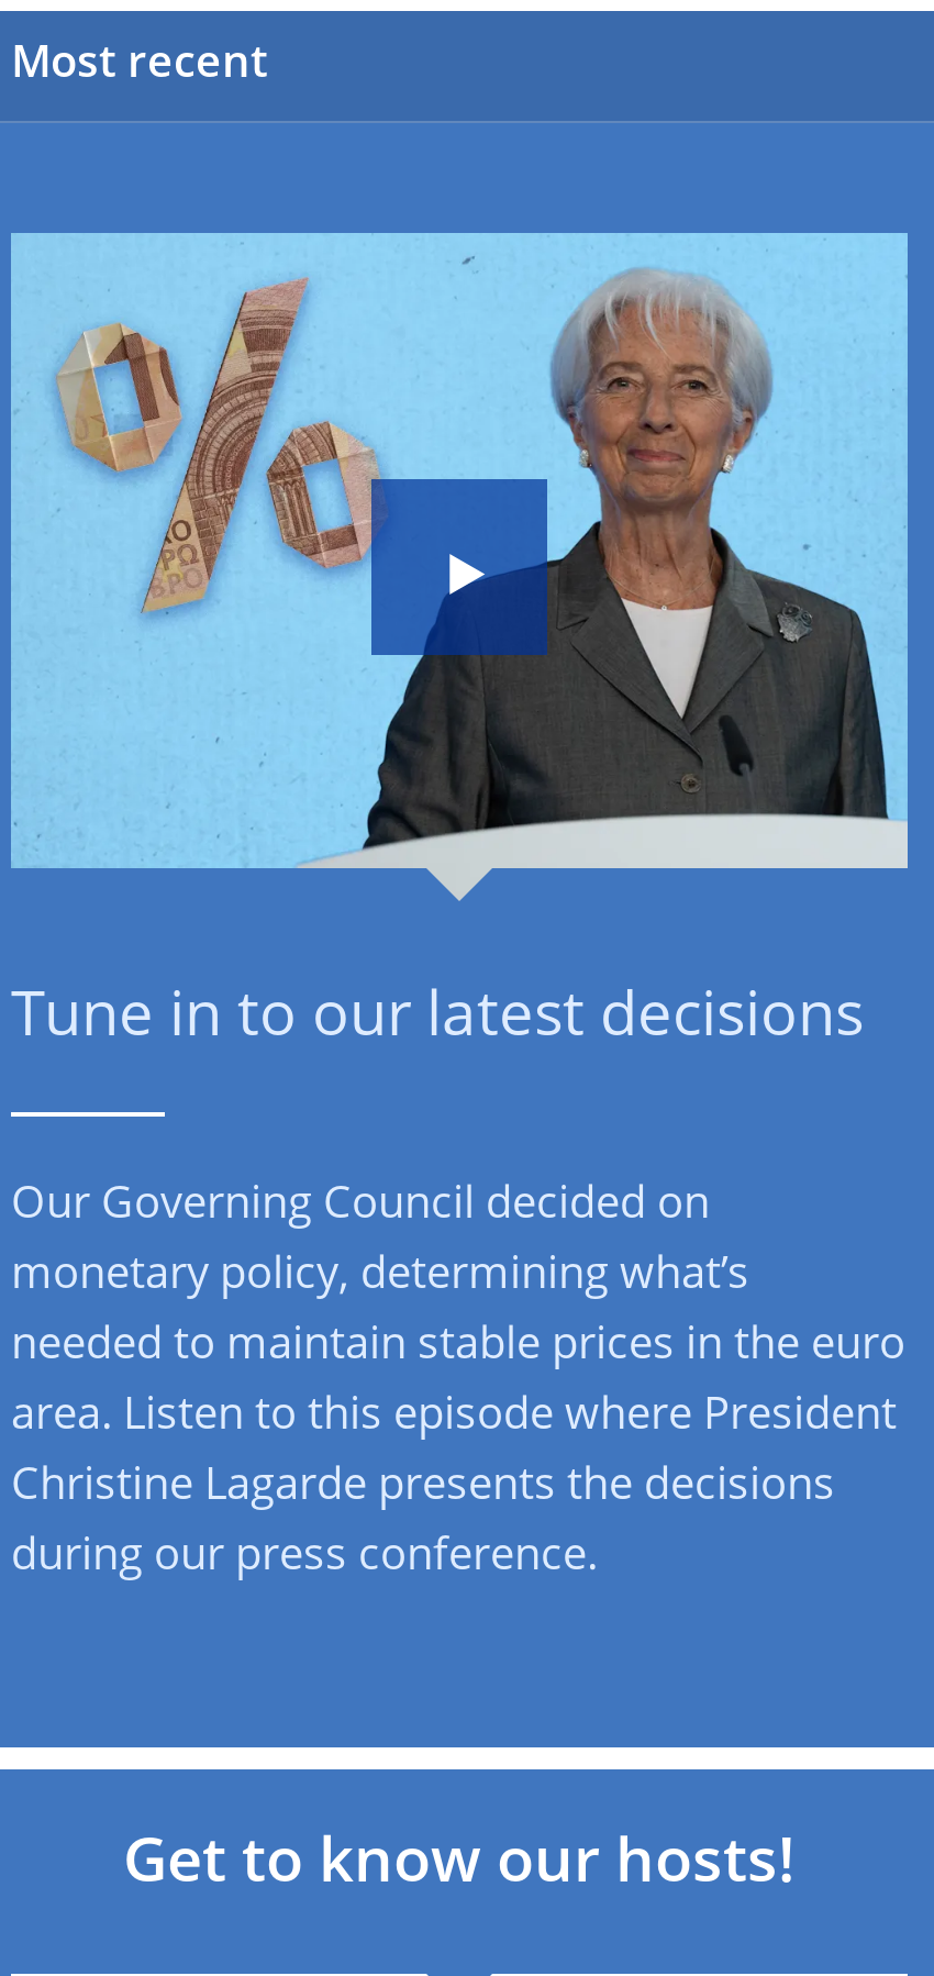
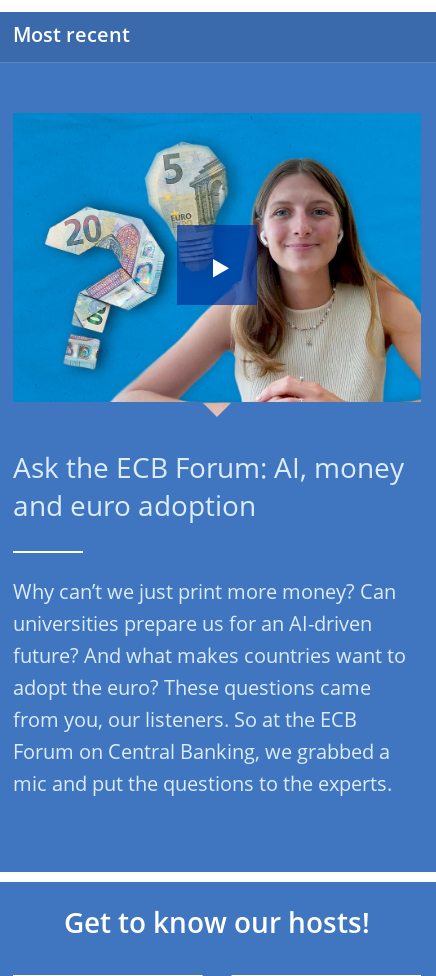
- [image]
+ [image]

- Tune in to our latest decisions
- Our Governing Council decided on
- monetary policy, determining what’s
- needed to maintain stable prices in the euro
- area. Listen to this episode where President
- Christine Lagarde presents the decisions
- during our press conference.
+ Ask the ECB Forum: AI, money
+ and euro adoption
+ Why can’t we just print more money? Can
+ universities prepare us for an AI-driven
+ future? And what makes countries want to
+ adopt the euro? These questions came
+ from you, our listeners. So at the ECB
+ Forum on Central Banking, we grabbed a
+ mic and put the questions to the experts.
